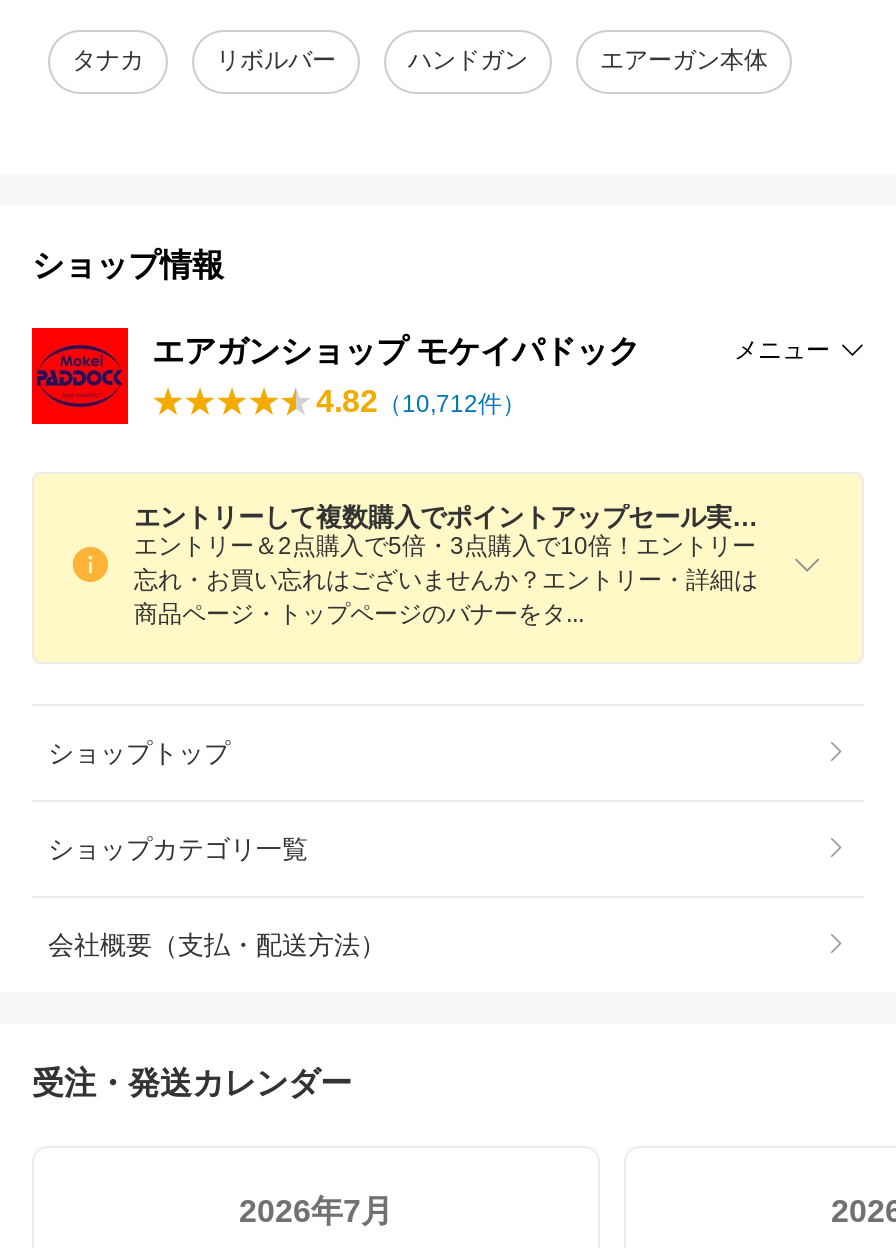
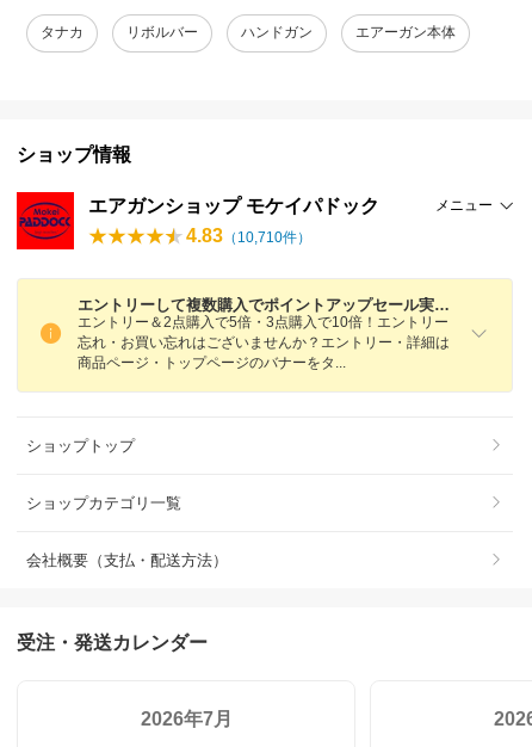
- 4.82（10,712件）
+ 4.83（10,710件）
